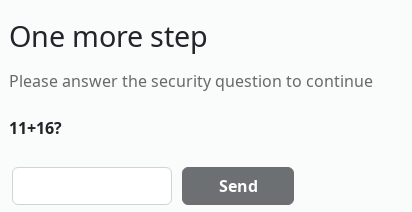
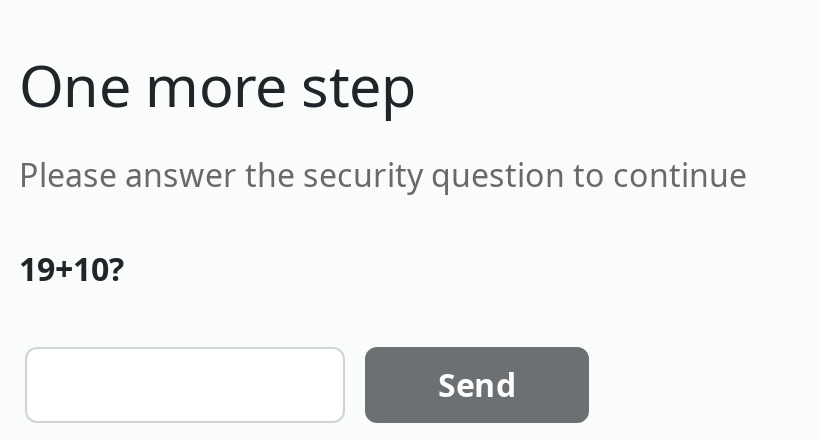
- 11+16?
+ 19+10?
